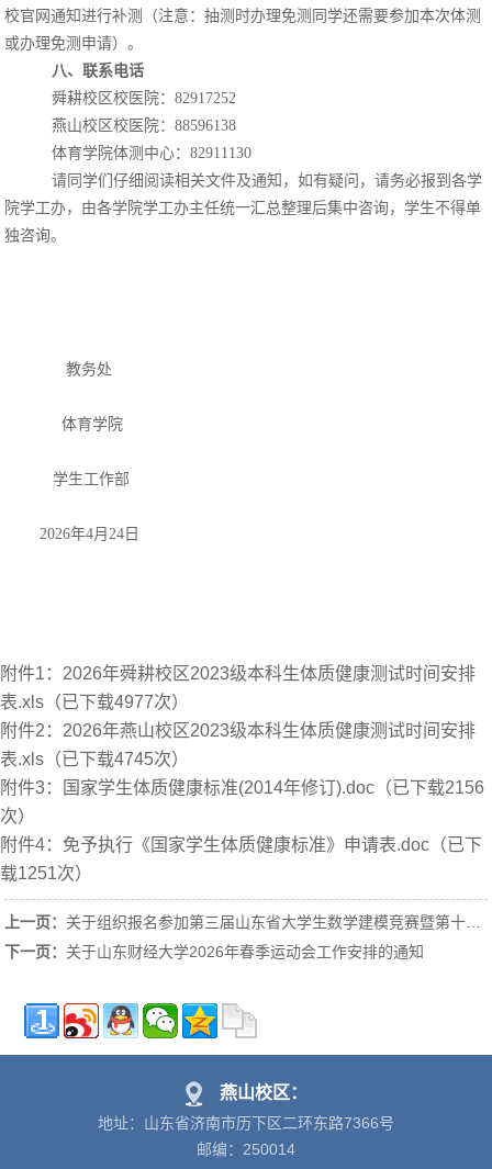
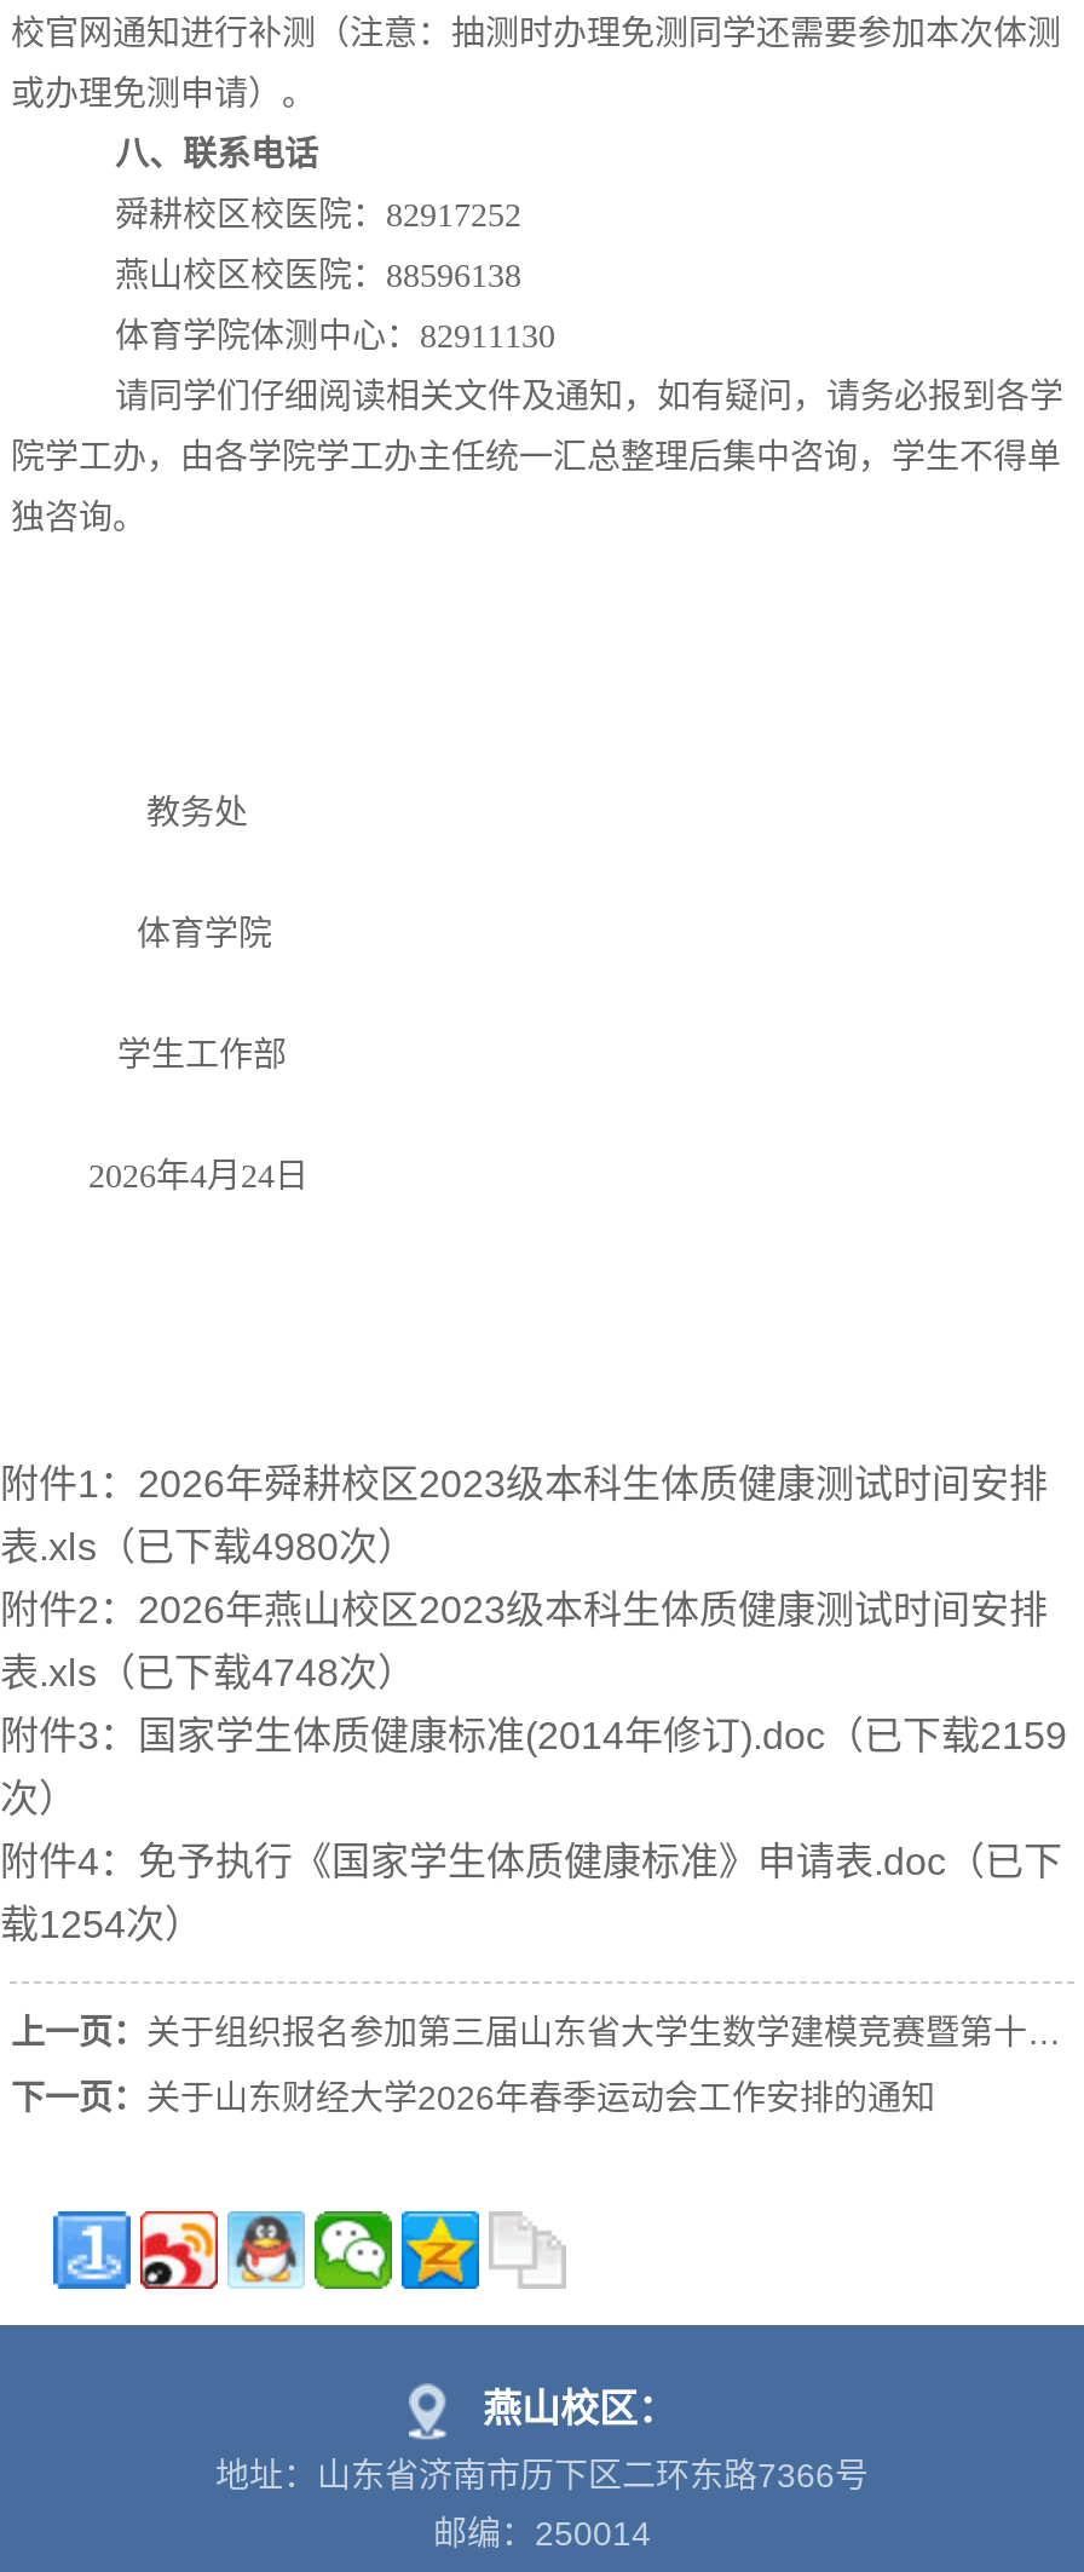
- 表.xls（已下载4977次）
+ 表.xls（已下载4980次）

- 表.xls（已下载4745次）
+ 表.xls（已下载4748次）

- 附件3：国家学生体质健康标准(2014年修订).doc（已下载2156
+ 附件3：国家学生体质健康标准(2014年修订).doc（已下载2159

- 载1251次）
+ 载1254次）
